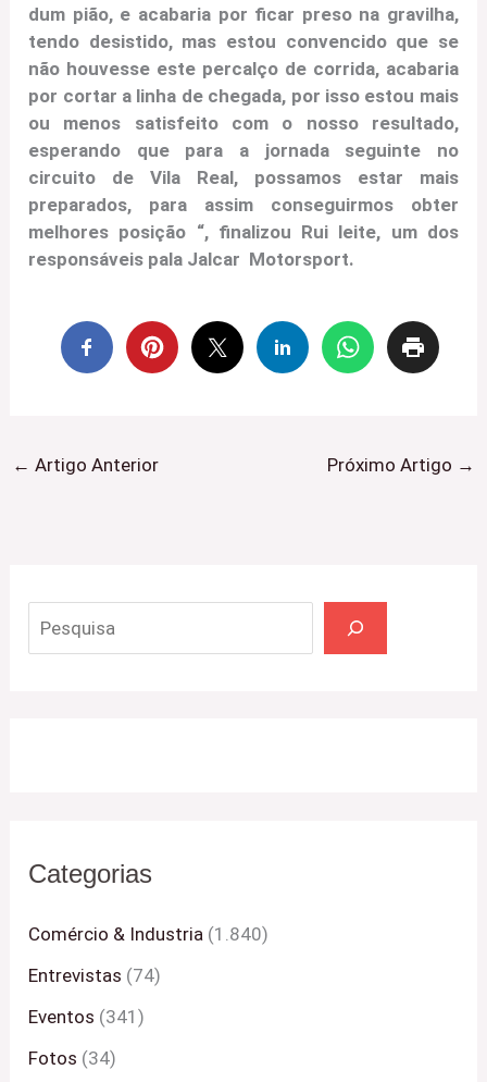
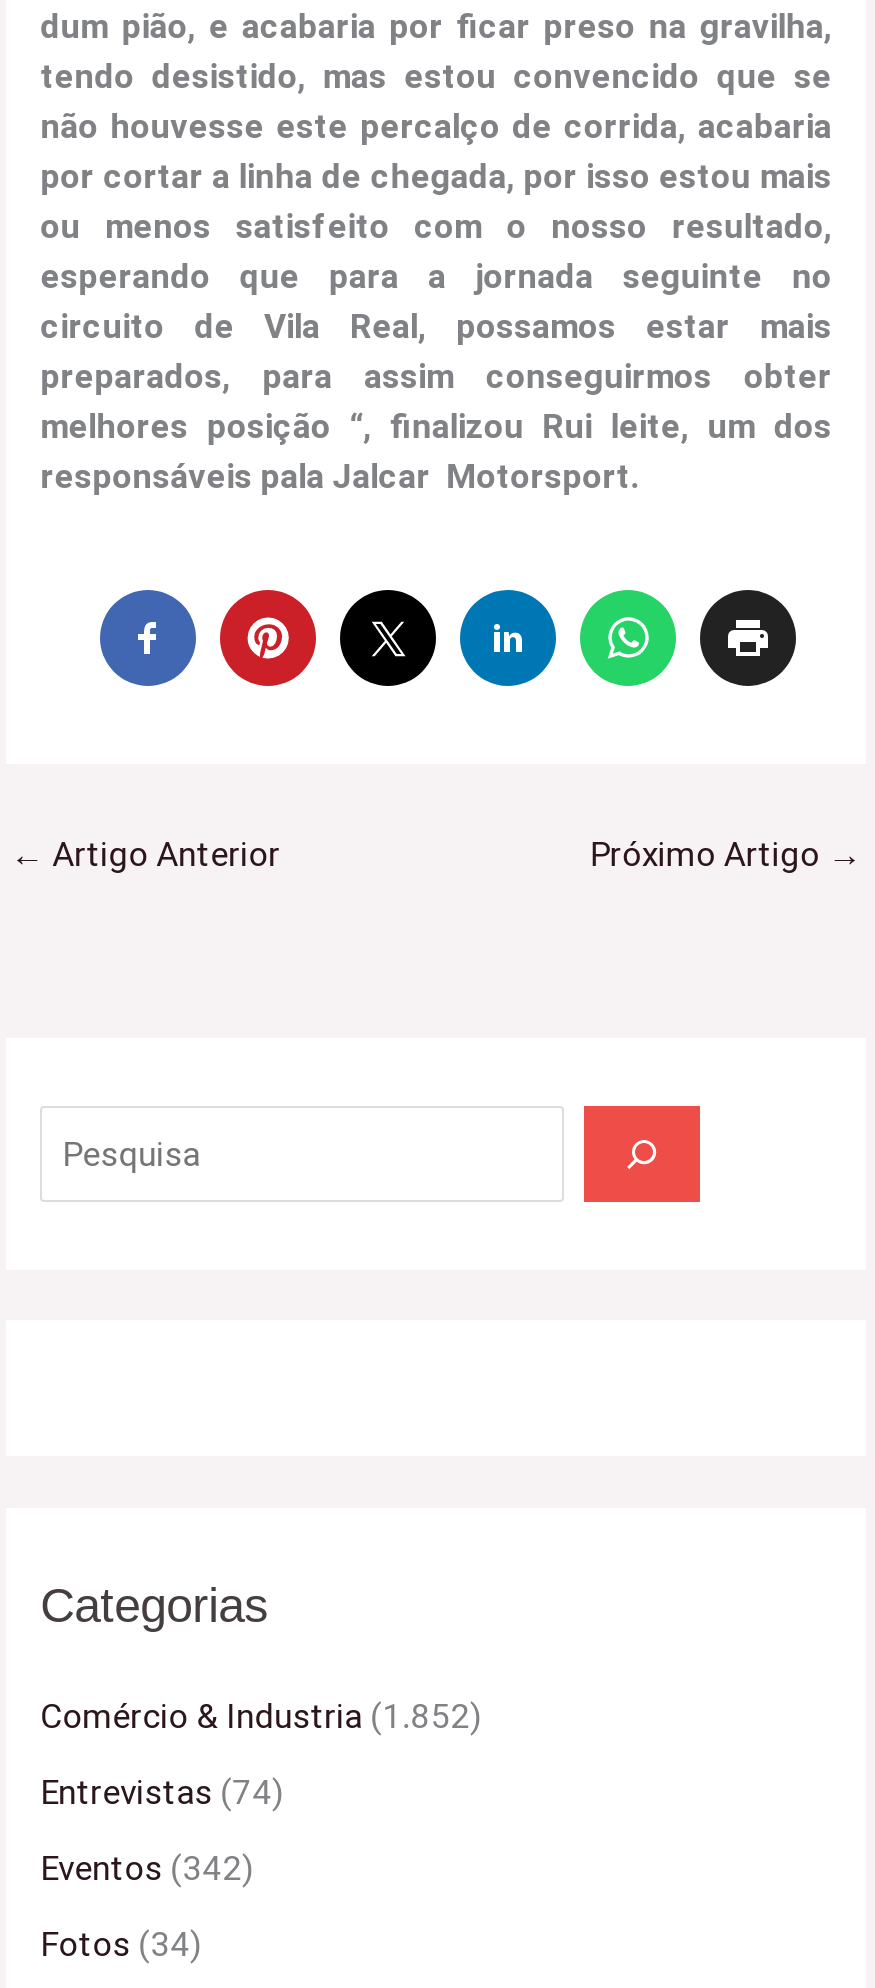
- Comércio & Industria (1.840)
+ Comércio & Industria (1.852)

- Eventos (341)
+ Eventos (342)
